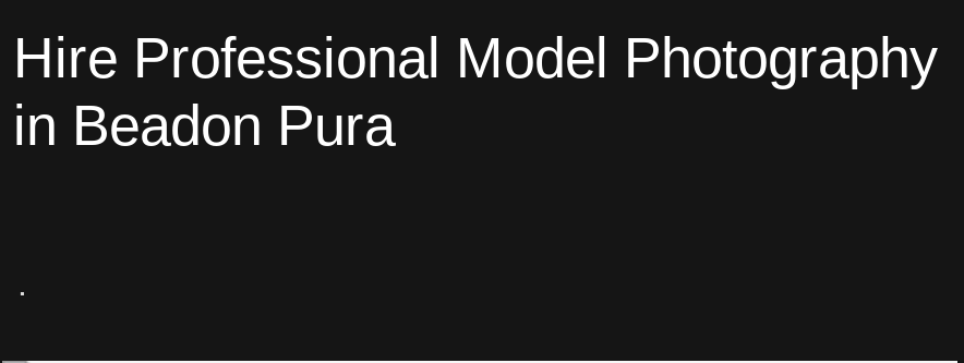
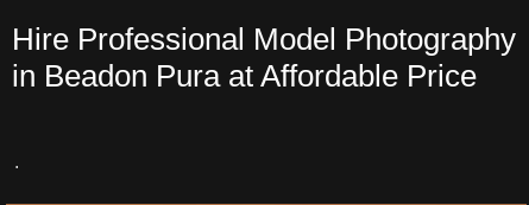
- in Beadon Pura
+ in Beadon Pura at Affordable Price
